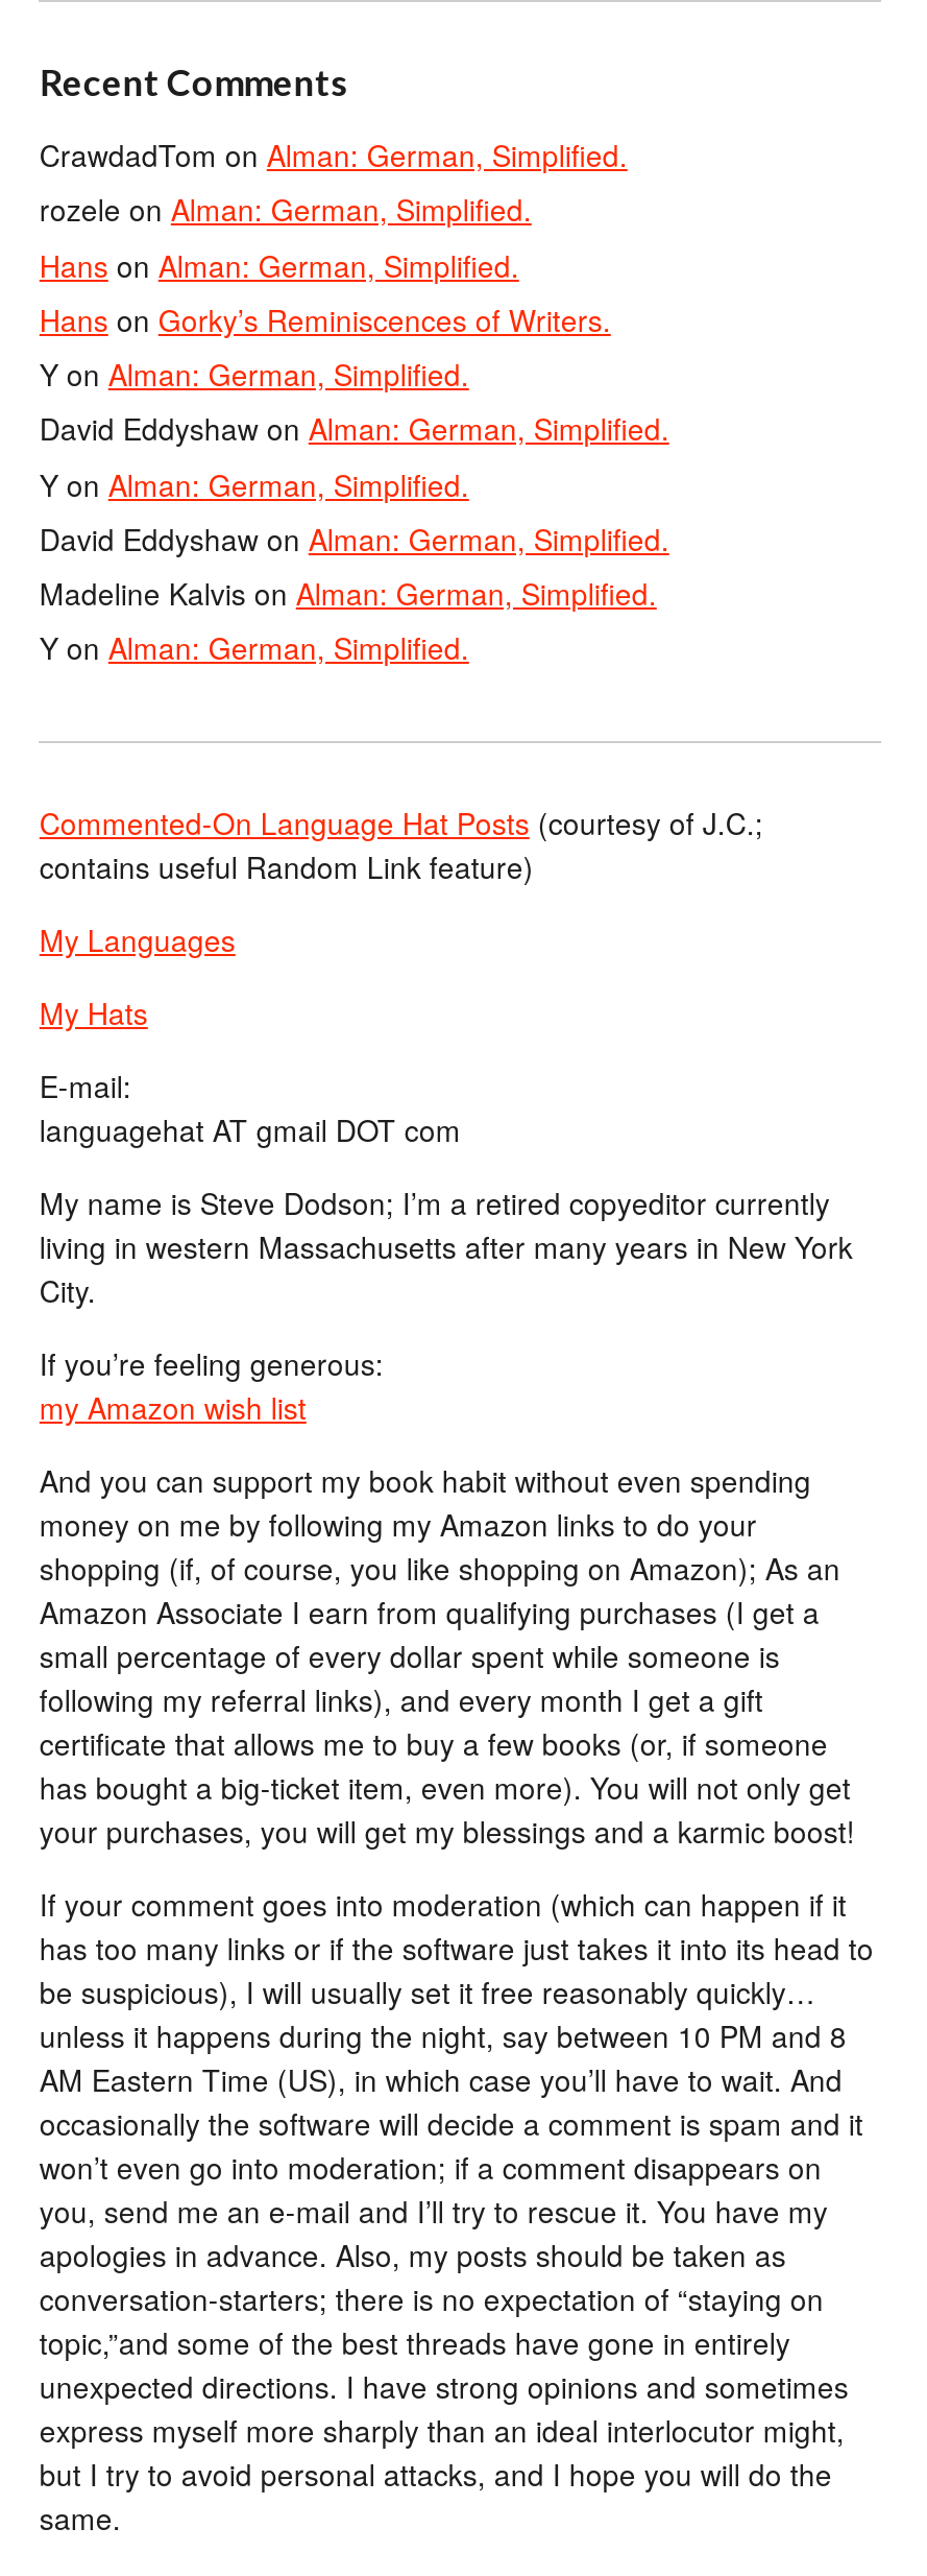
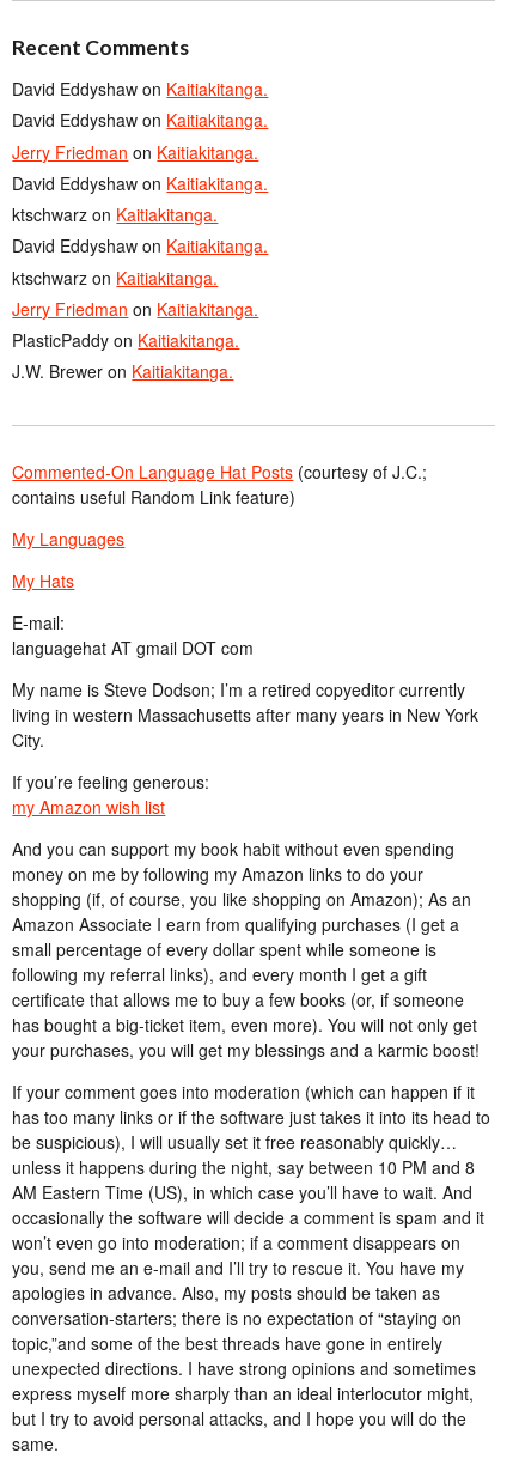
- CrawdadTom on Alman: German, Simplified.
- rozele on Alman: German, Simplified.
- Hans on Alman: German, Simplified.
- Hans on Gorky’s Reminiscences of Writers.
- Y on Alman: German, Simplified.
- David Eddyshaw on Alman: German, Simplified.
- Y on Alman: German, Simplified.
- David Eddyshaw on Alman: German, Simplified.
- Madeline Kalvis on Alman: German, Simplified.
- Y on Alman: German, Simplified.
+ David Eddyshaw on Kaitiakitanga.
+ David Eddyshaw on Kaitiakitanga.
+ Jerry Friedman on Kaitiakitanga.
+ David Eddyshaw on Kaitiakitanga.
+ ktschwarz on Kaitiakitanga.
+ David Eddyshaw on Kaitiakitanga.
+ ktschwarz on Kaitiakitanga.
+ Jerry Friedman on Kaitiakitanga.
+ PlasticPaddy on Kaitiakitanga.
+ J.W. Brewer on Kaitiakitanga.
